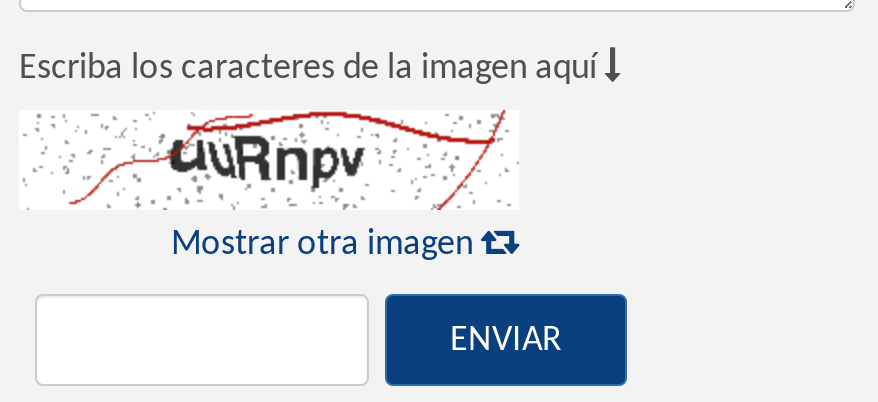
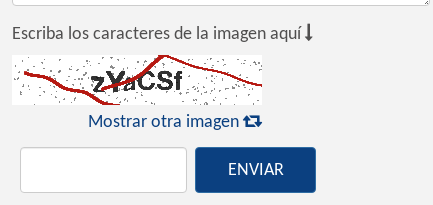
- [image]
+ [image]
